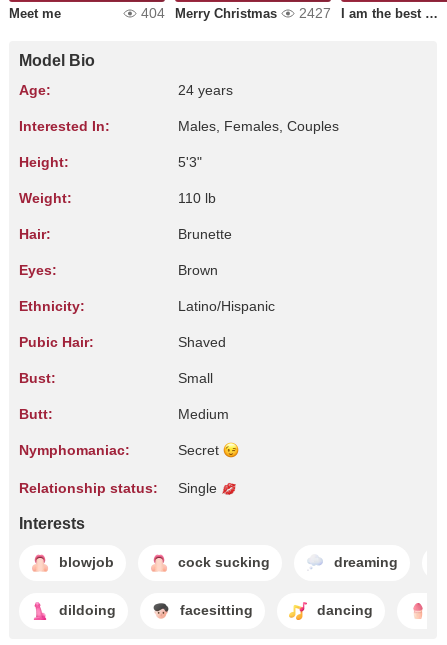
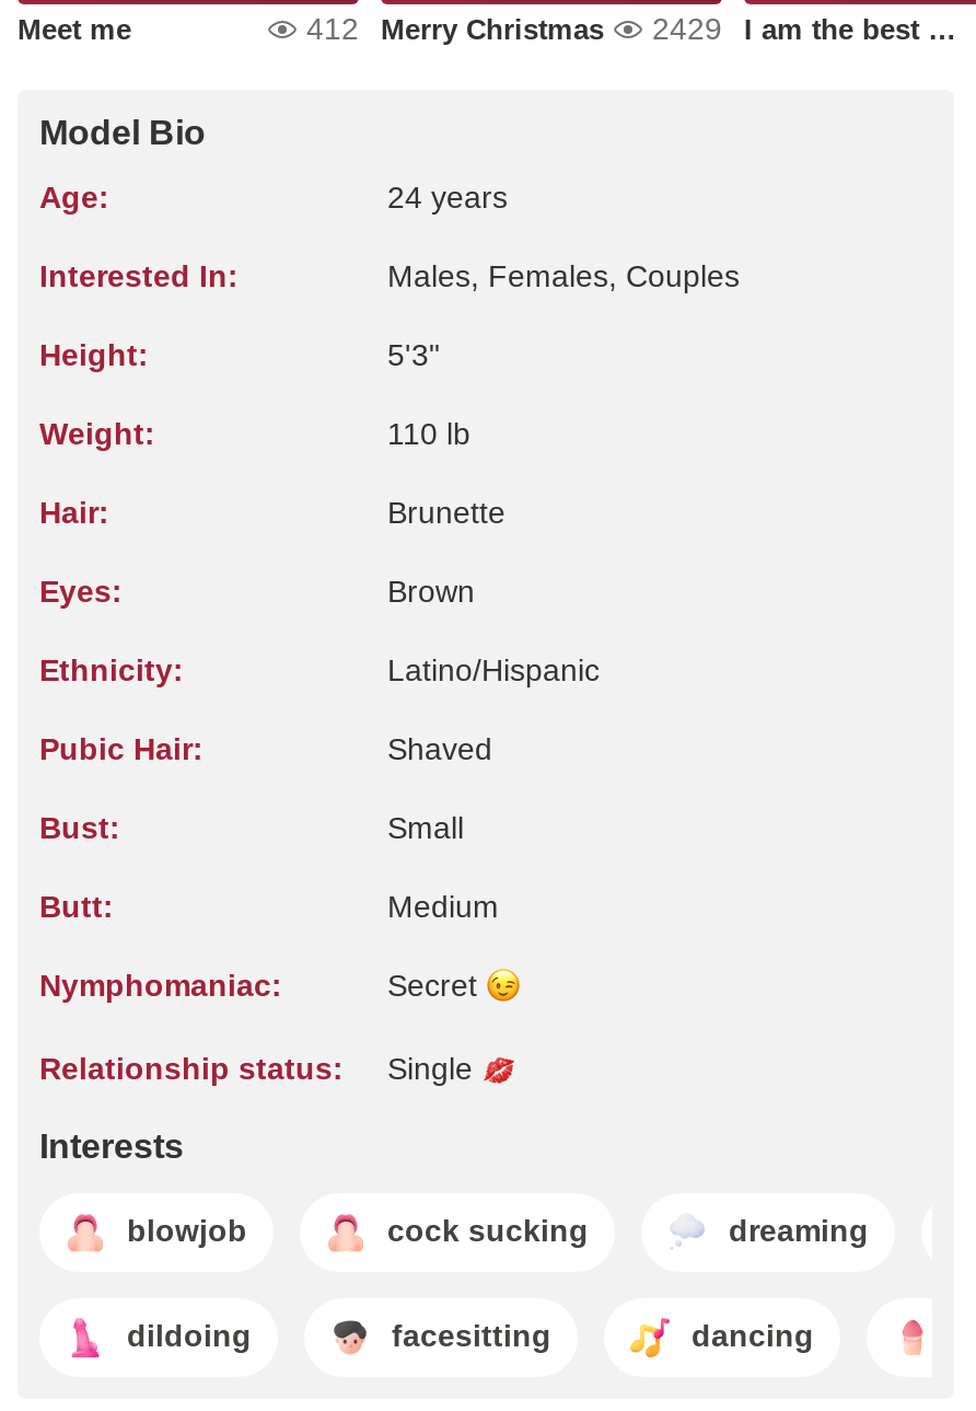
- 404
+ 412

- 2427
+ 2429
